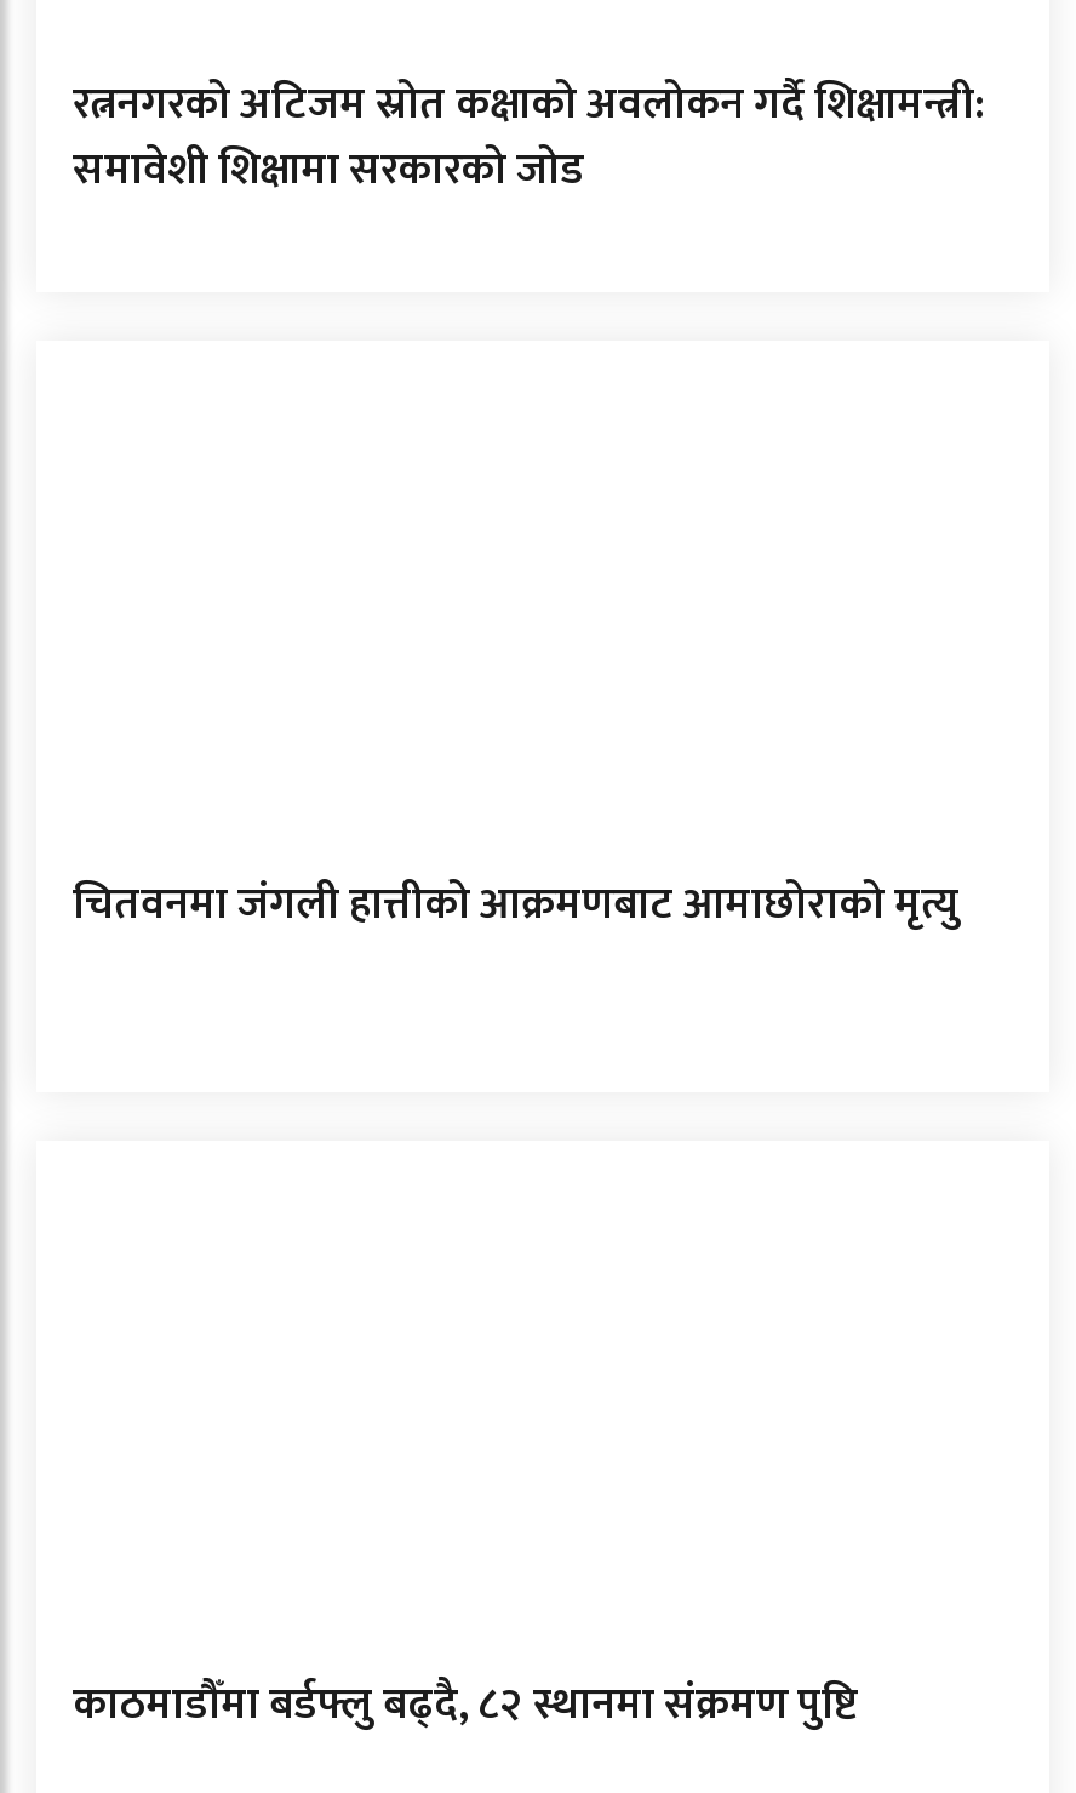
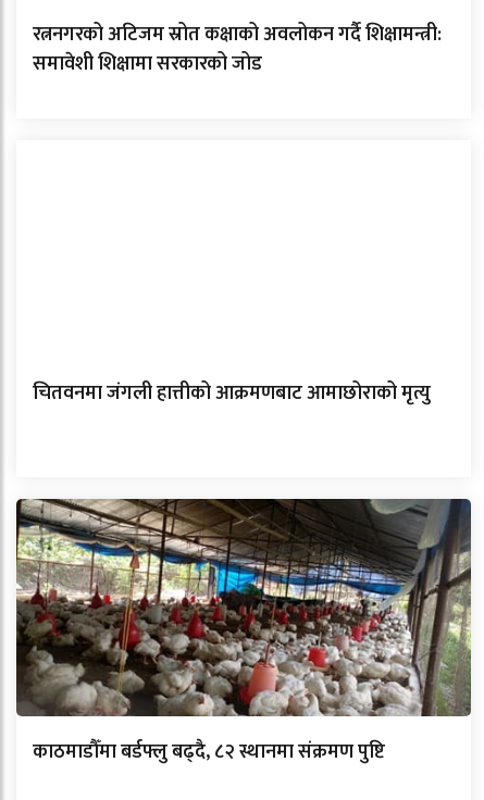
+ [image]
